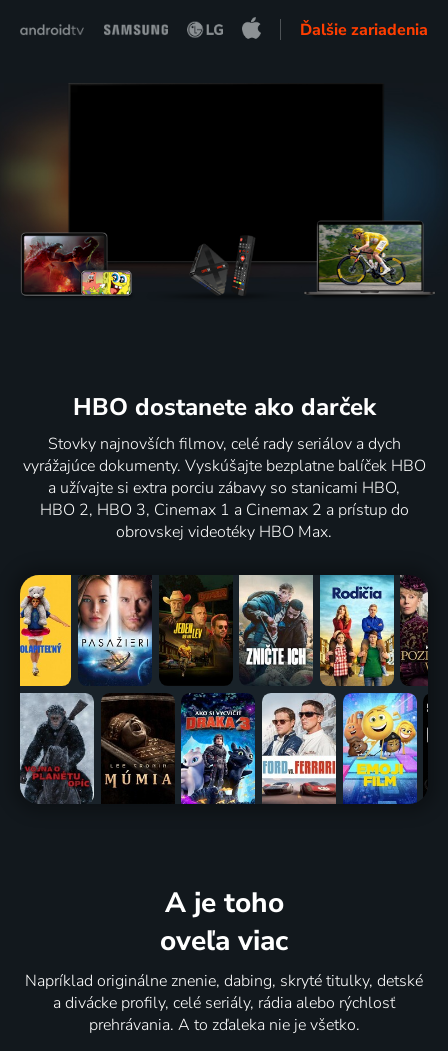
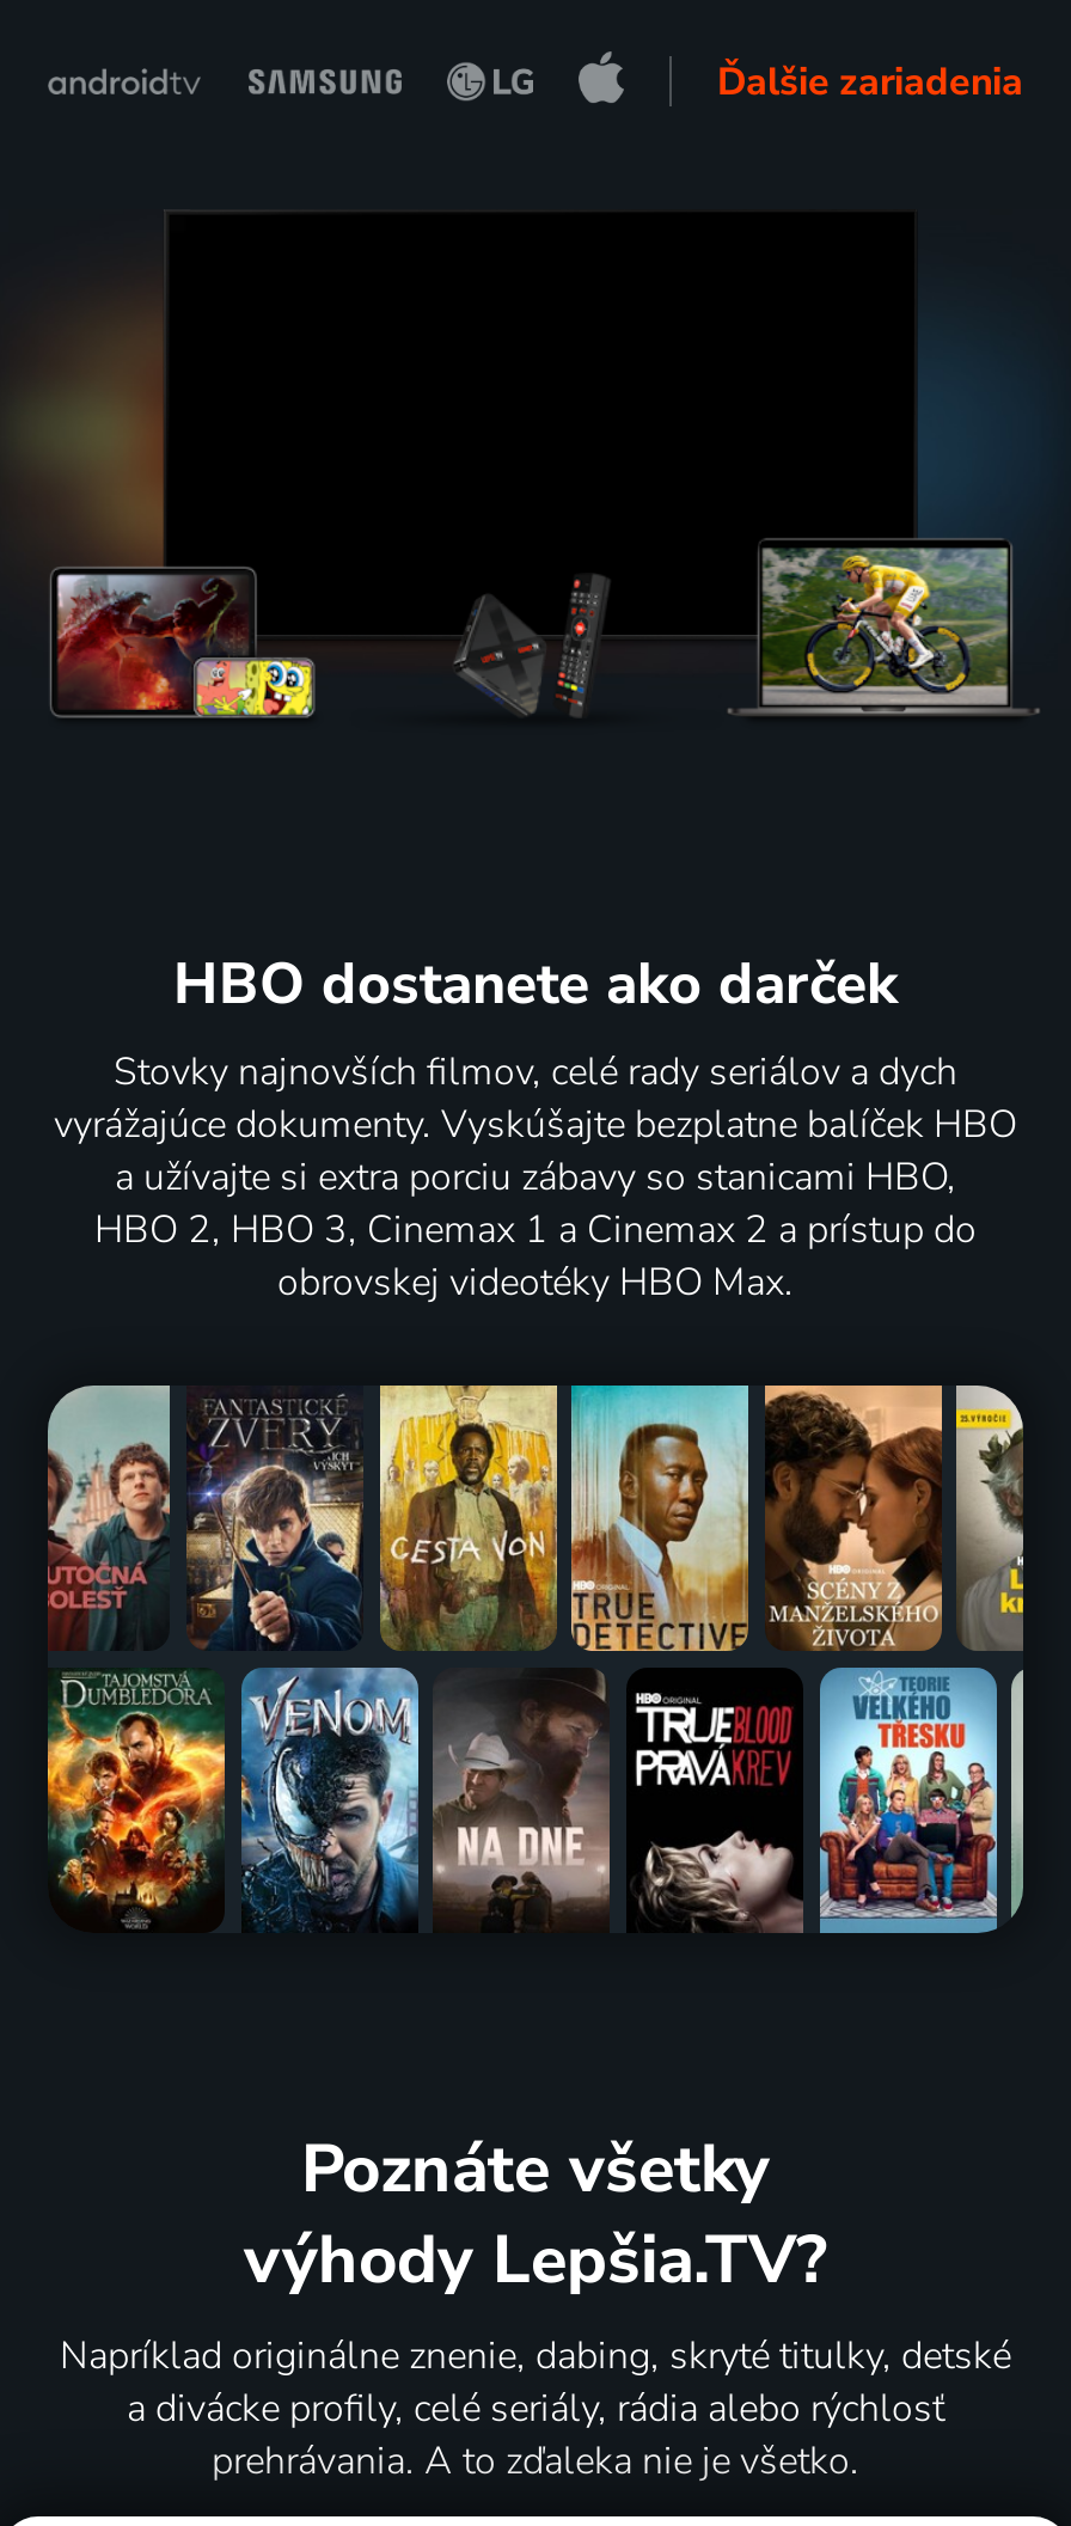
- [image]
+ [image]

- A je toho
- oveľa viac
+ Poznáte všetky
+ výhody Lepšia.TV?
